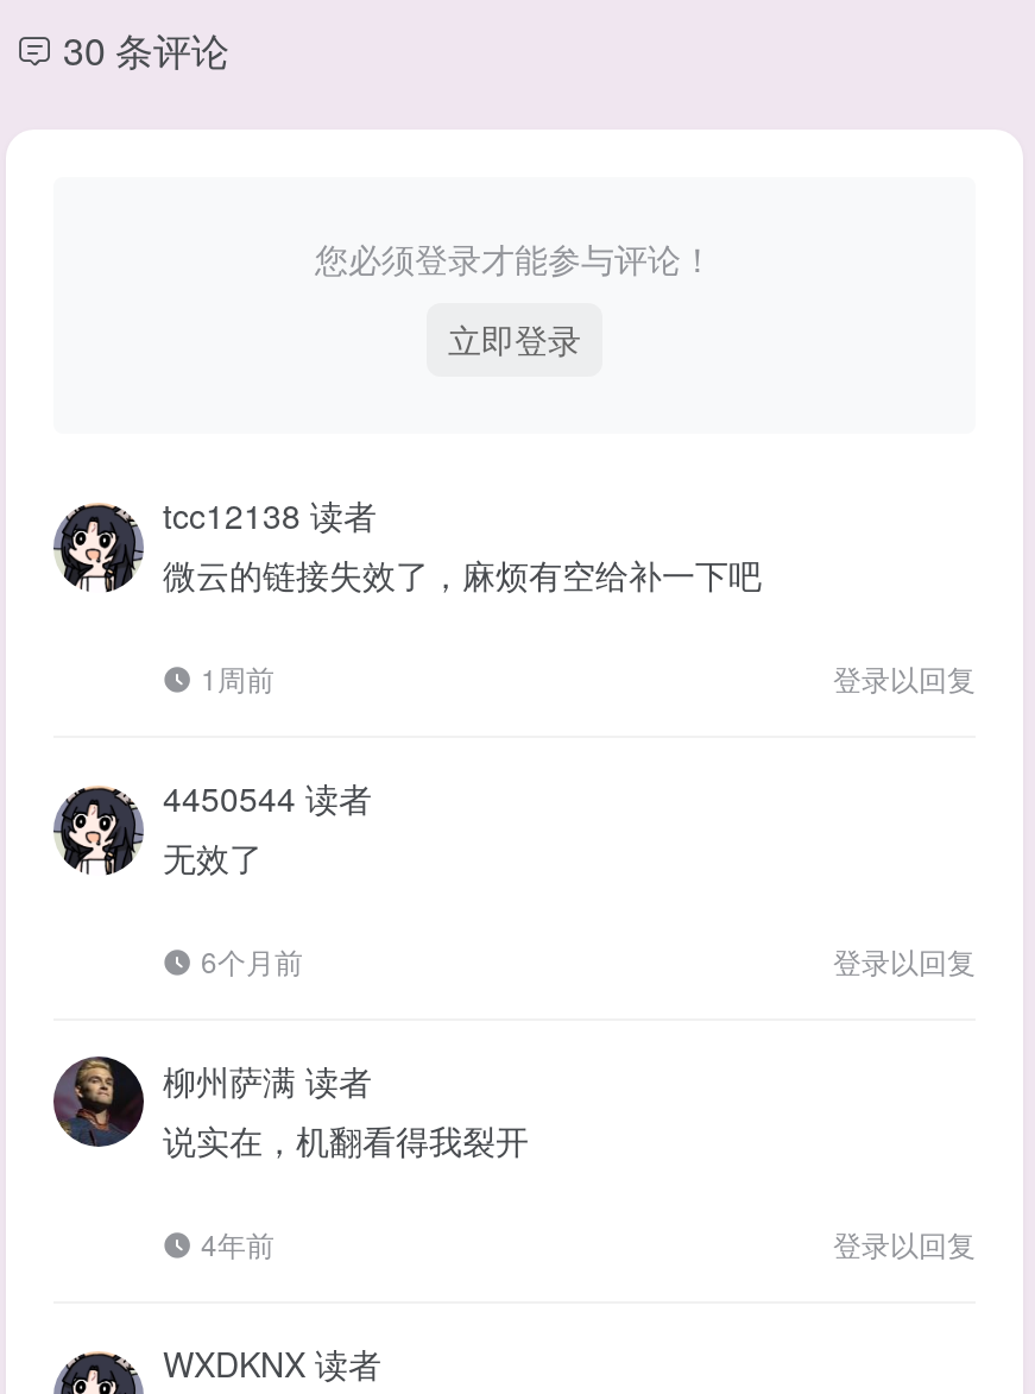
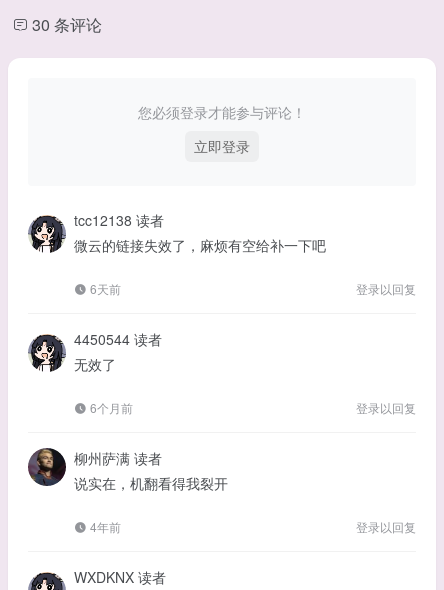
- 1周前
+ 6天前
